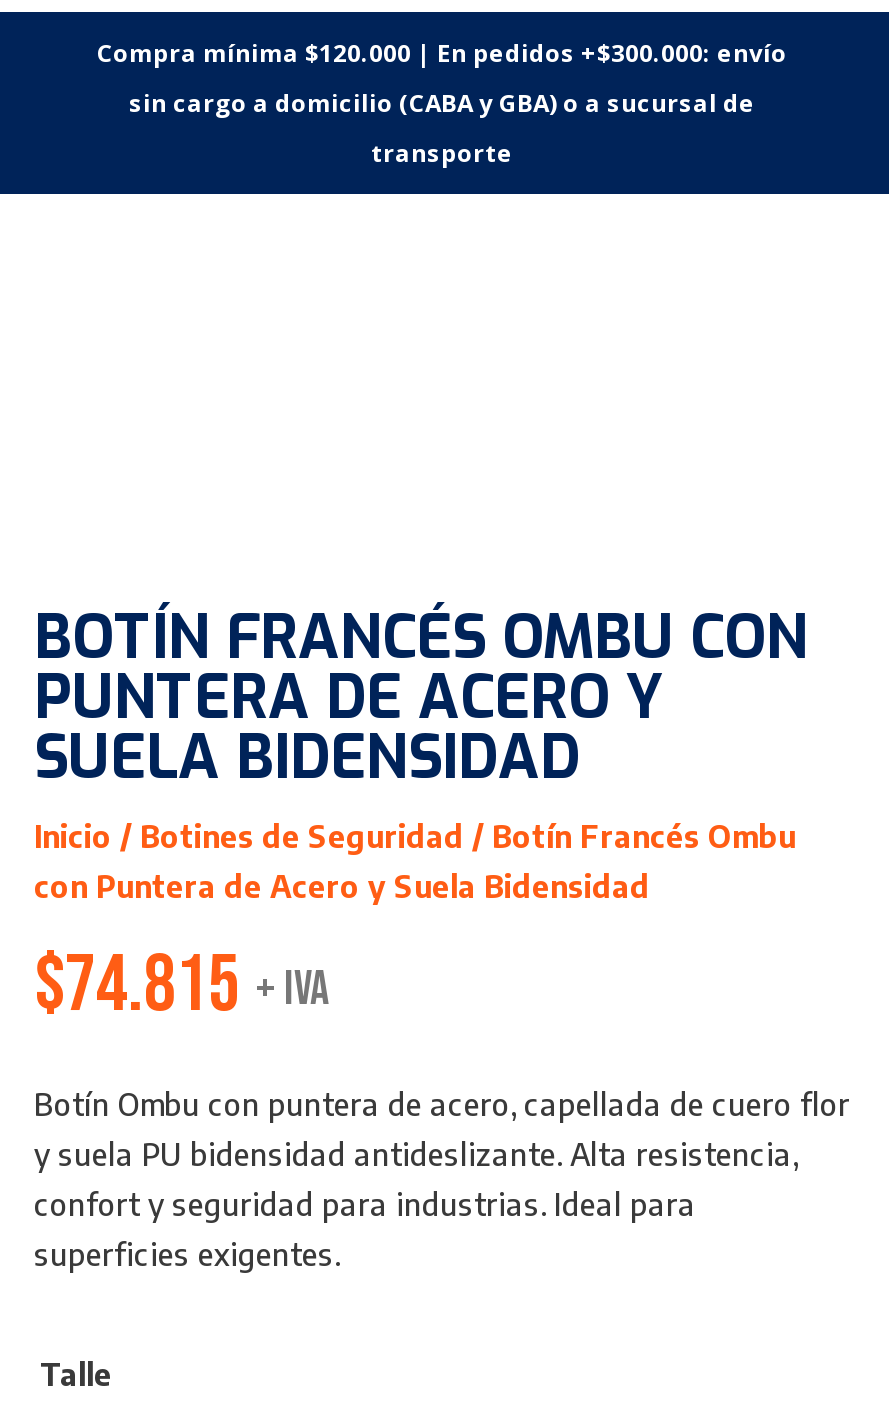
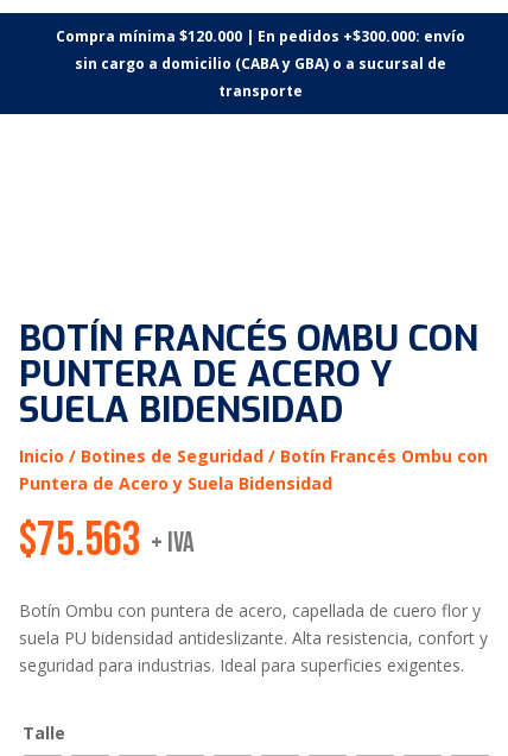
- Inicio / Botines de Seguridad / Botín Francés Ombu
- con Puntera de Acero y Suela Bidensidad
- $74.815 + IVA
+ Inicio / Botines de Seguridad / Botín Francés Ombu con
+ Puntera de Acero y Suela Bidensidad
+ $75.563 + IVA
